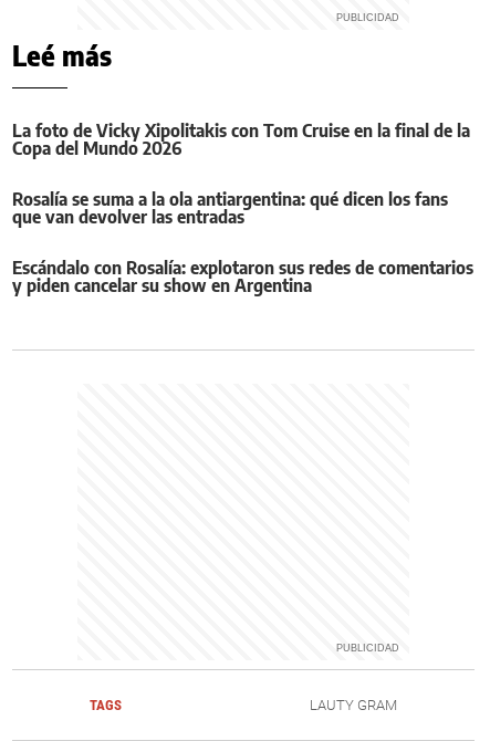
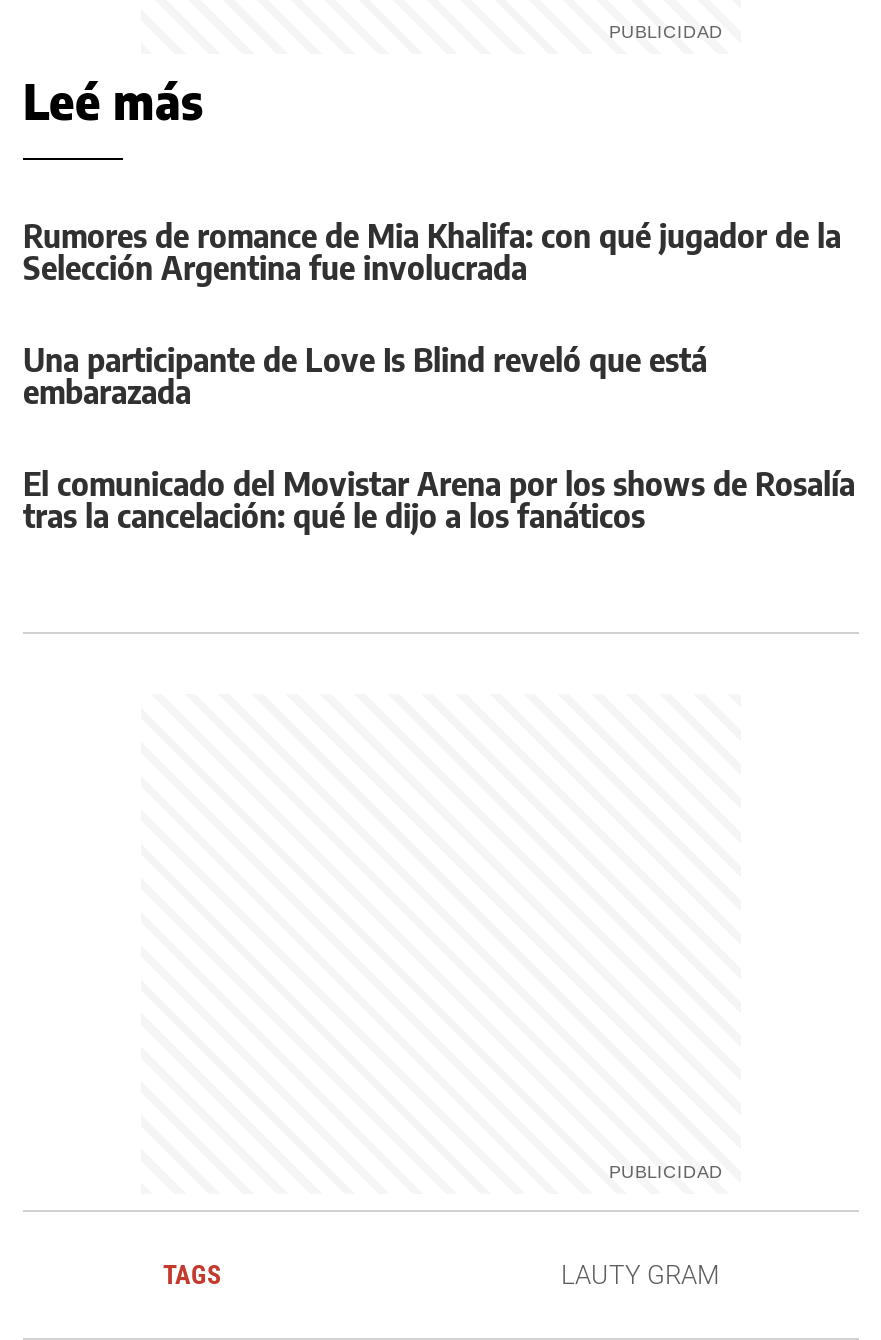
- La foto de Vicky Xipolitakis con Tom Cruise en la final de la
- Copa del Mundo 2026
+ Rumores de romance de Mia Khalifa: con qué jugador de la
+ Selección Argentina fue involucrada

- Rosalía se suma a la ola antiargentina: qué dicen los fans
- que van devolver las entradas
+ Una participante de Love Is Blind reveló que está
+ embarazada

- Escándalo con Rosalía: explotaron sus redes de comentarios
- y piden cancelar su show en Argentina
+ El comunicado del Movistar Arena por los shows de Rosalía
+ tras la cancelación: qué le dijo a los fanáticos
